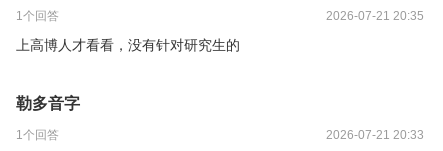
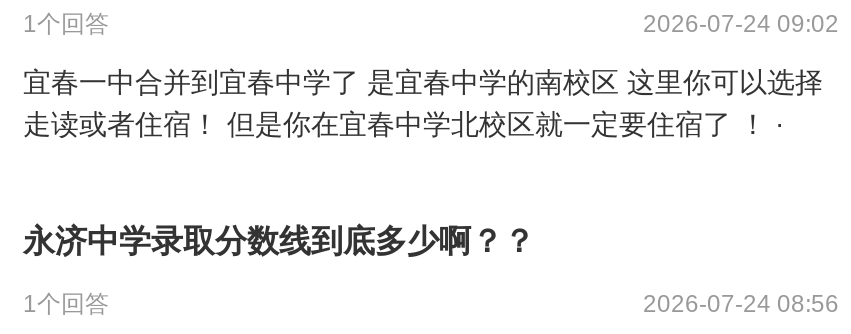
- 2026-07-21 20:35
+ 2026-07-24 09:02

- 上高博人才看看，没有针对研究生的
+ 宜春一中合并到宜春中学了 是宜春中学的南校区 这里你可以选择
+ 走读或者住宿！ 但是你在宜春中学北校区就一定要住宿了 ！ ·

- 勒多音字
+ 永济中学录取分数线到底多少啊？？

- 2026-07-21 20:33
+ 2026-07-24 08:56
